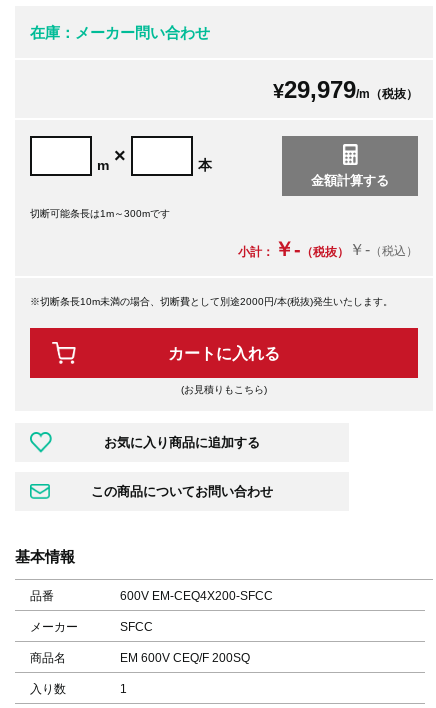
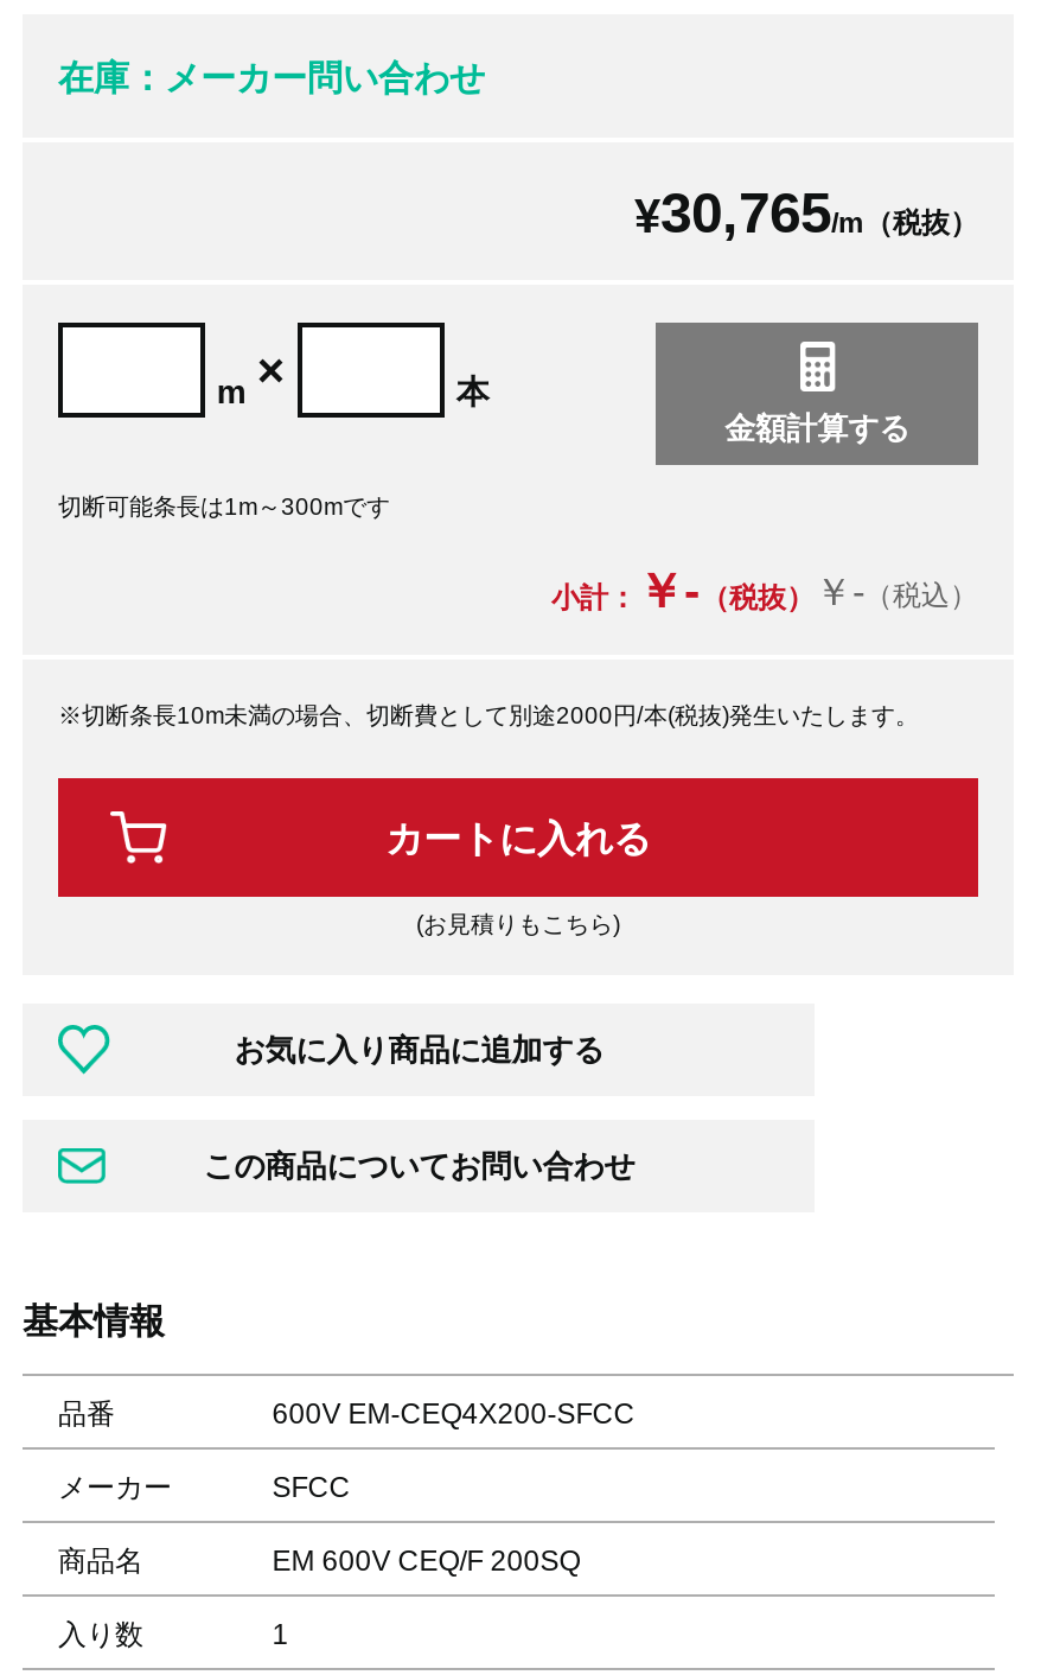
- ¥29,979/m（税抜）
+ ¥30,765/m（税抜）
